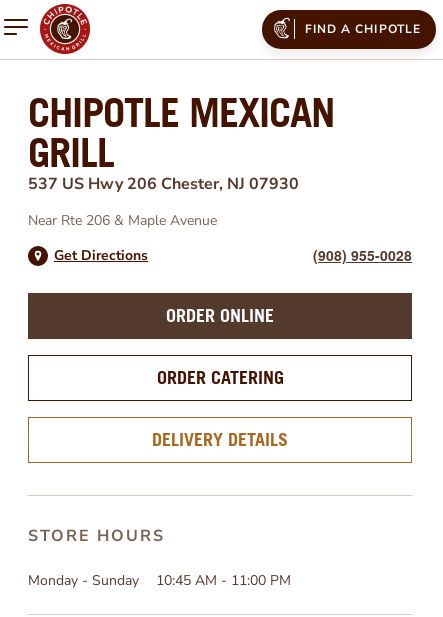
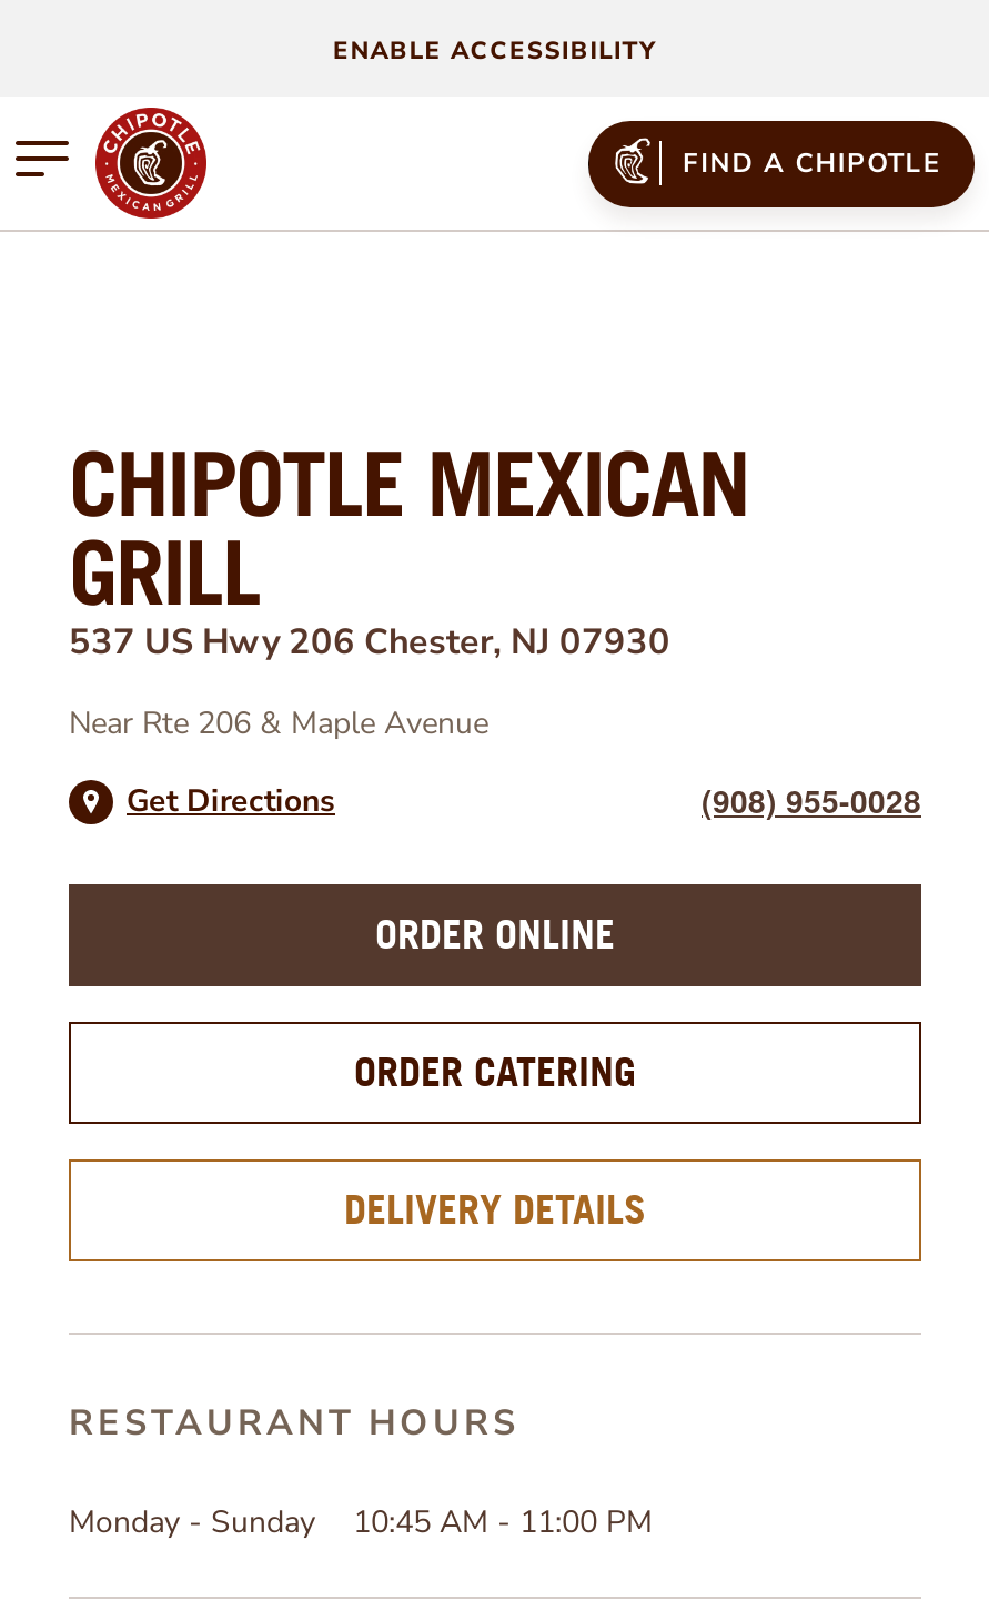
+ ENABLE ACCESSIBILITY

- STORE HOURS
+ RESTAURANT HOURS
